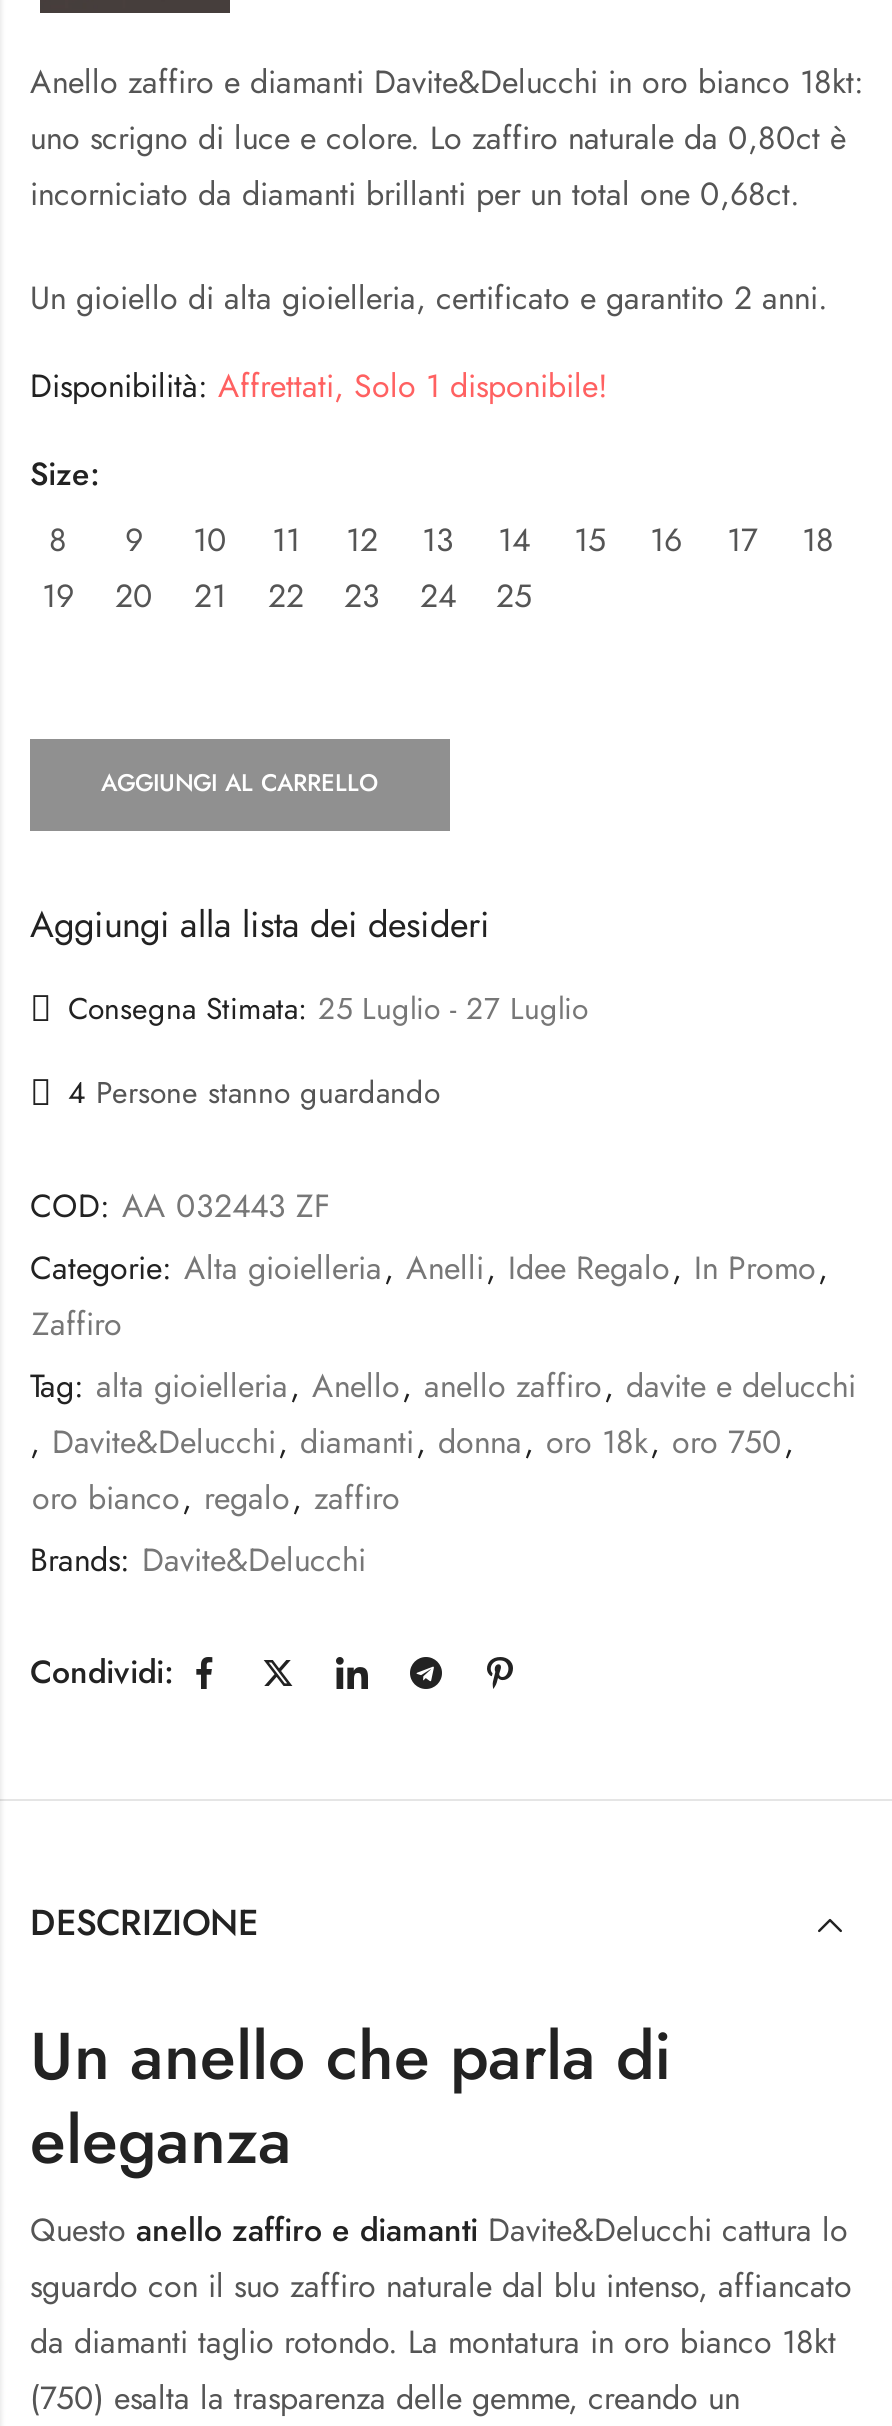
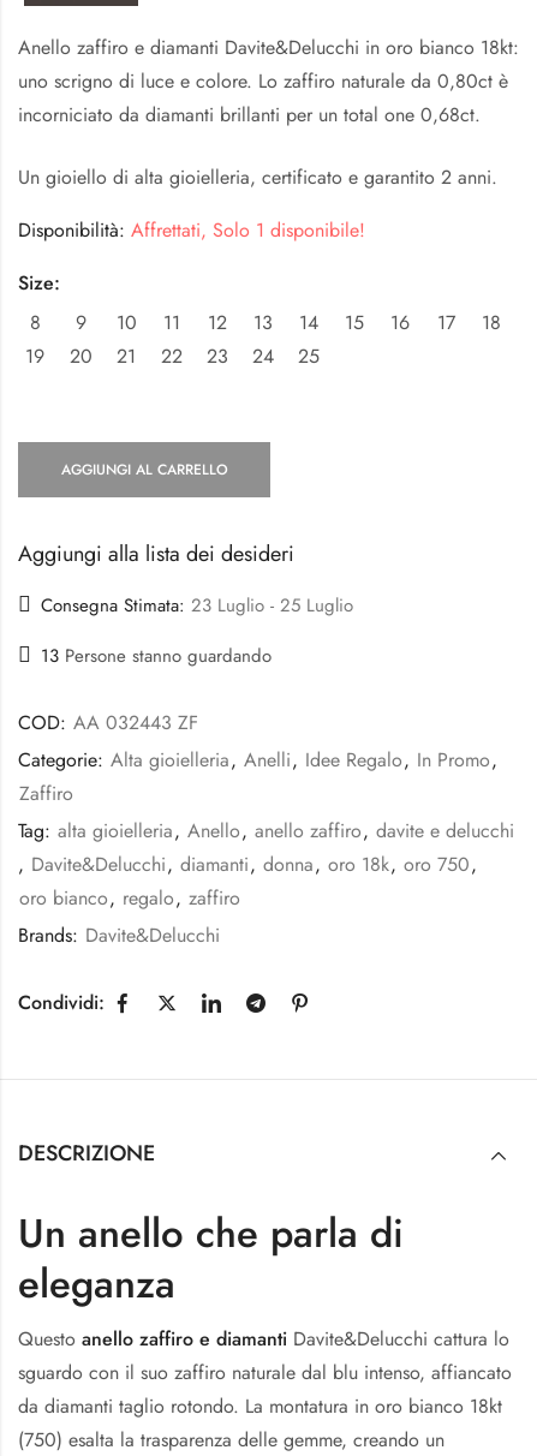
- Consegna Stimata: 25 Luglio - 27 Luglio
+ Consegna Stimata: 23 Luglio - 25 Luglio

- 4 Persone stanno guardando
+ 13 Persone stanno guardando
